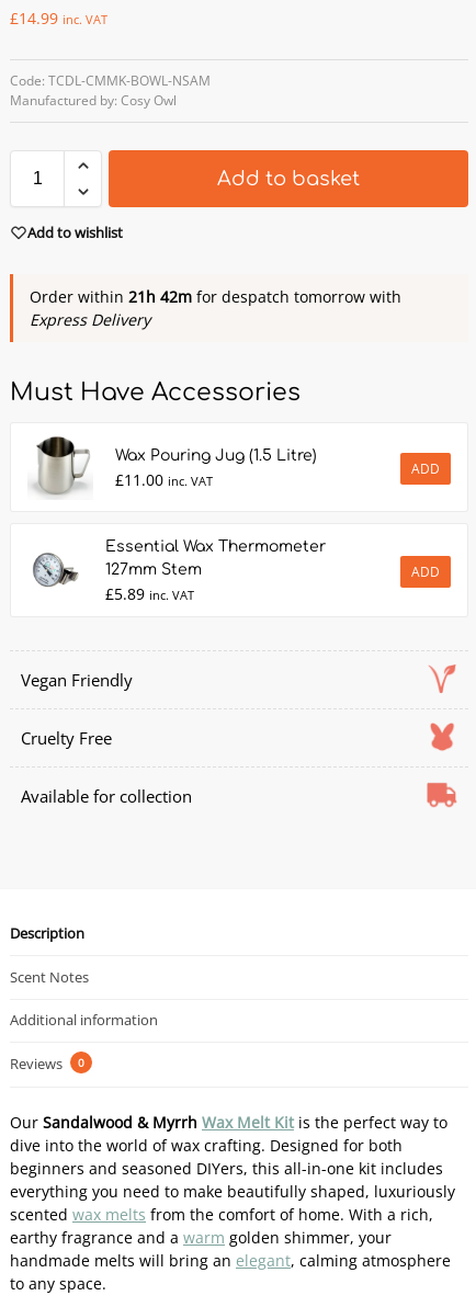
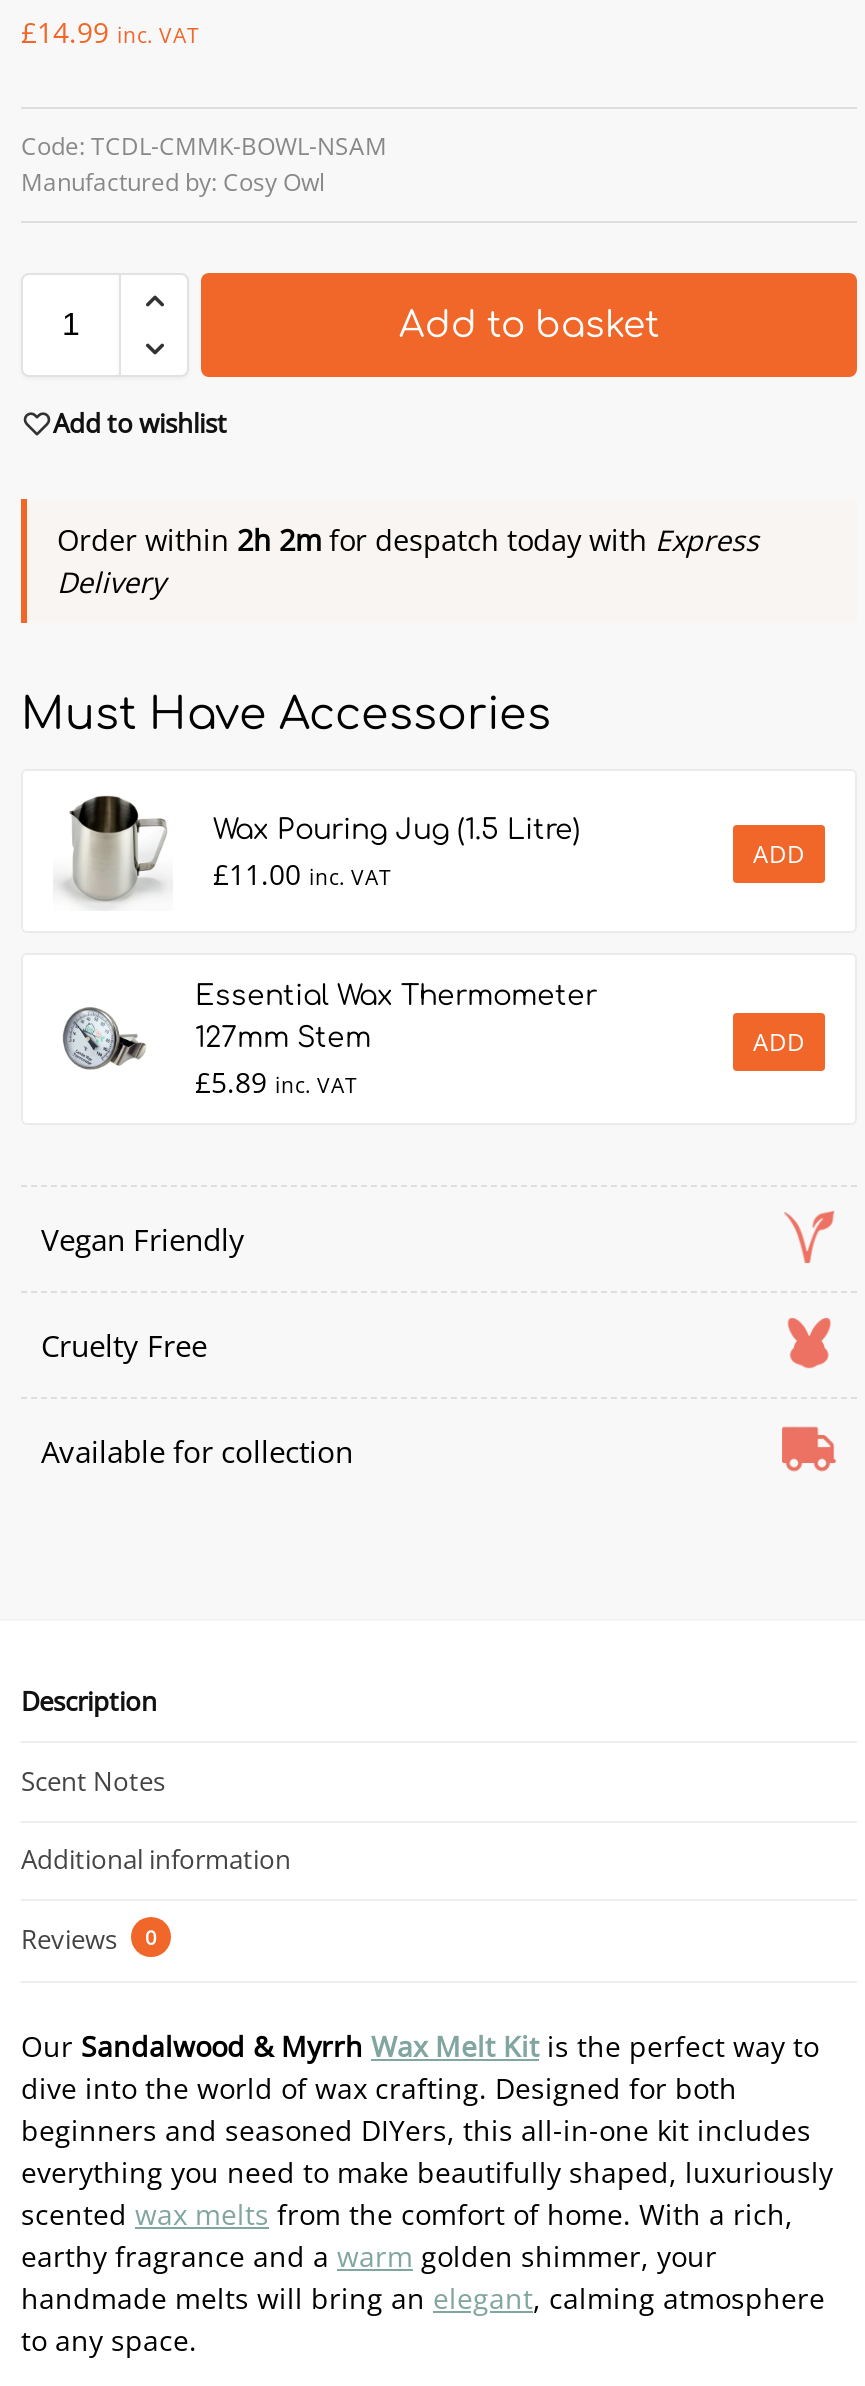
- Order within 21h 42m for despatch tomorrow with
- Express Delivery
+ Order within 2h 2m for despatch today with Express
+ Delivery
